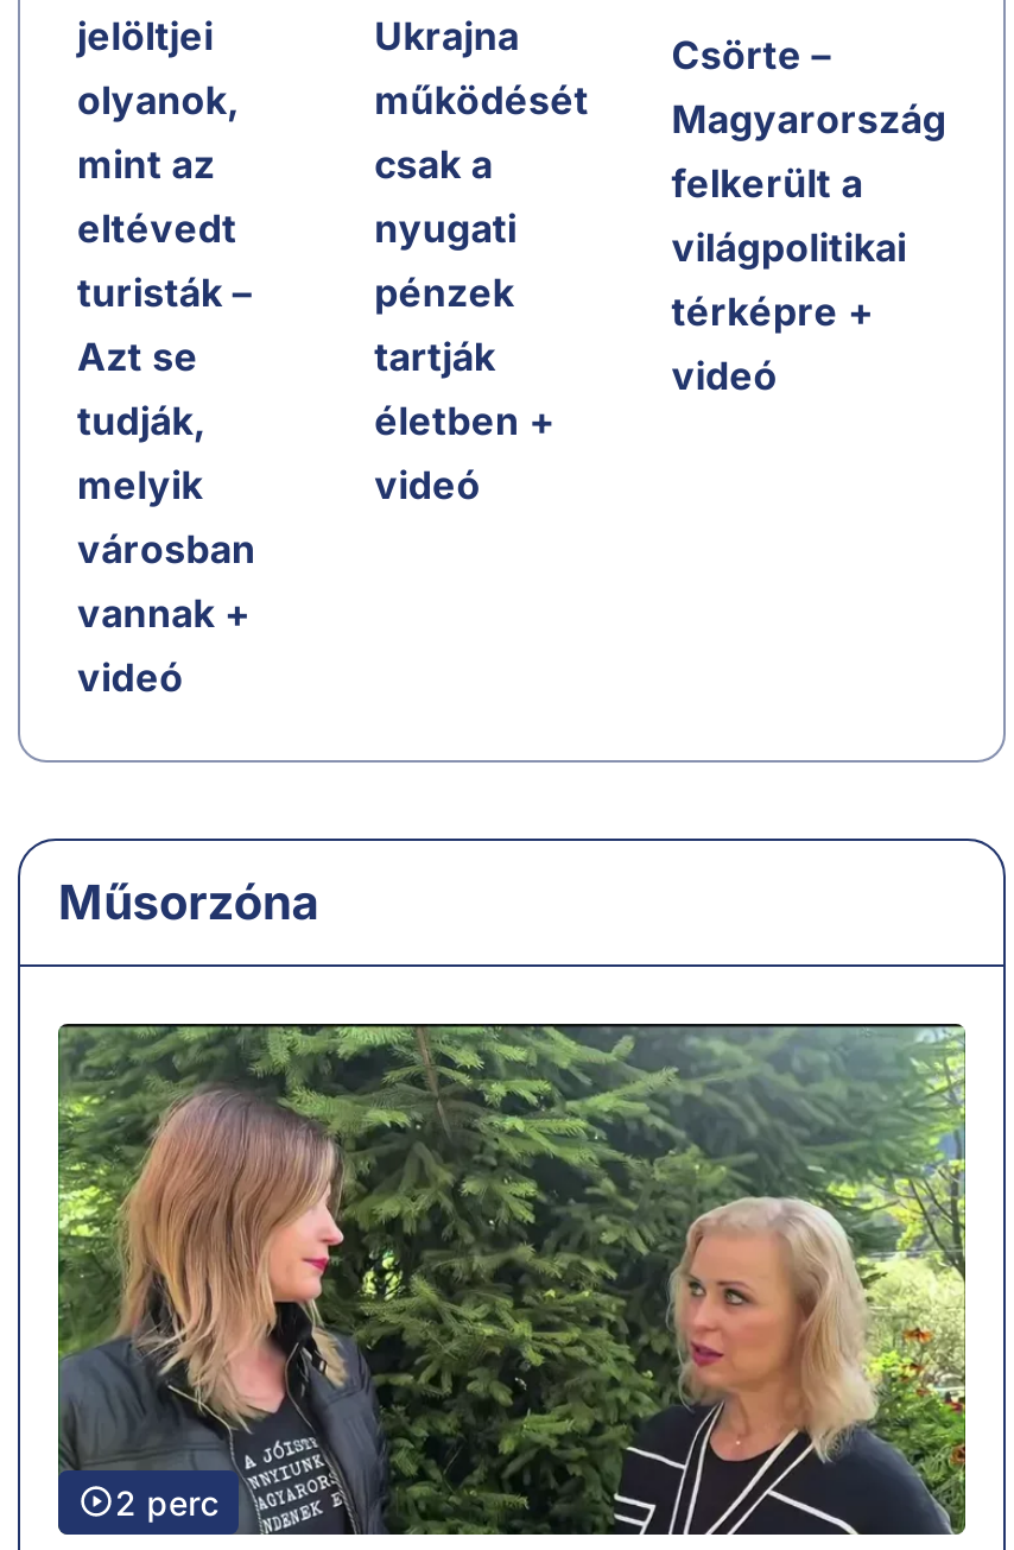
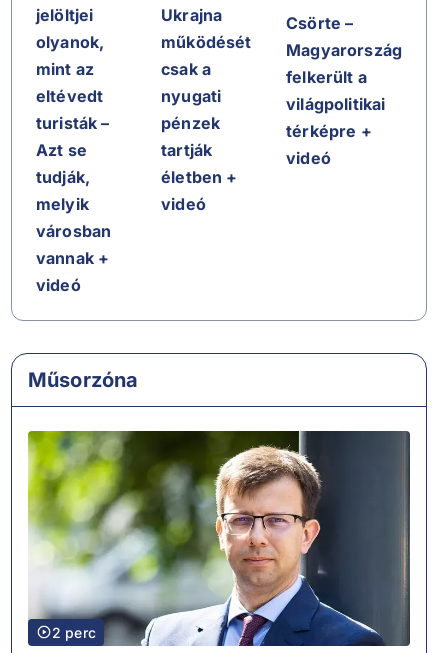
- [image]
+ [image]
